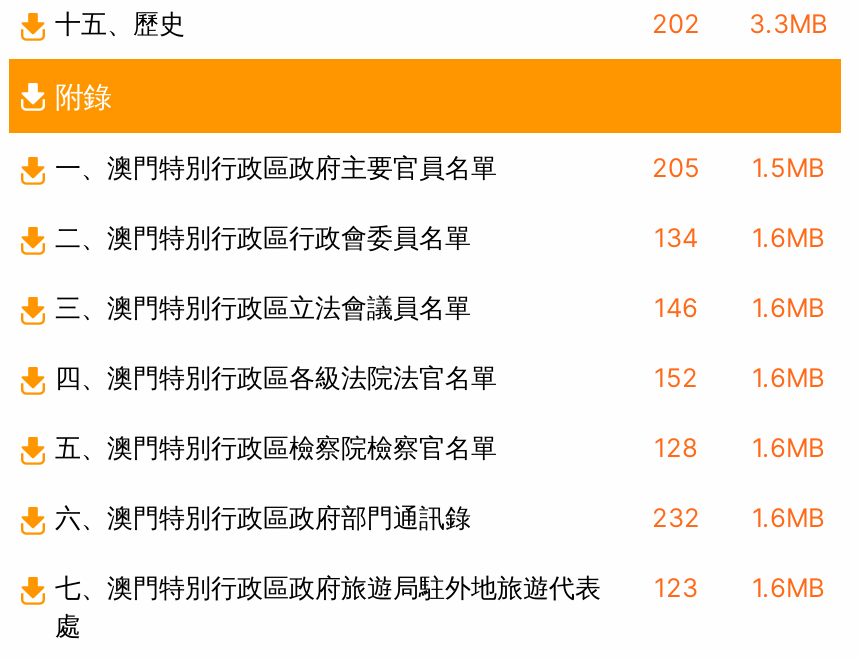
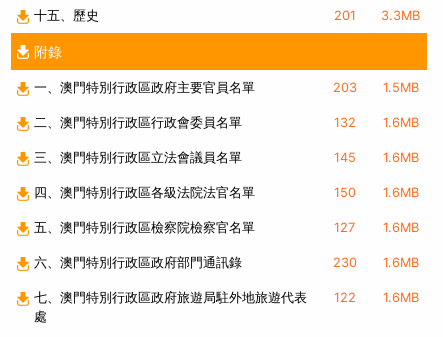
- 202 3.3MB
+ 201 3.3MB

- 205 1.5MB
+ 203 1.5MB

- 134 1.6MB
+ 132 1.6MB

- 146 1.6MB
+ 145 1.6MB

- 152 1.6MB
+ 150 1.6MB

- 128 1.6MB
+ 127 1.6MB

- 232 1.6MB
+ 230 1.6MB

- 七、澳門特別行政區政府旅遊局駐外地旅遊代表 123 1.6MB
+ 七、澳門特別行政區政府旅遊局駐外地旅遊代表 122 1.6MB
